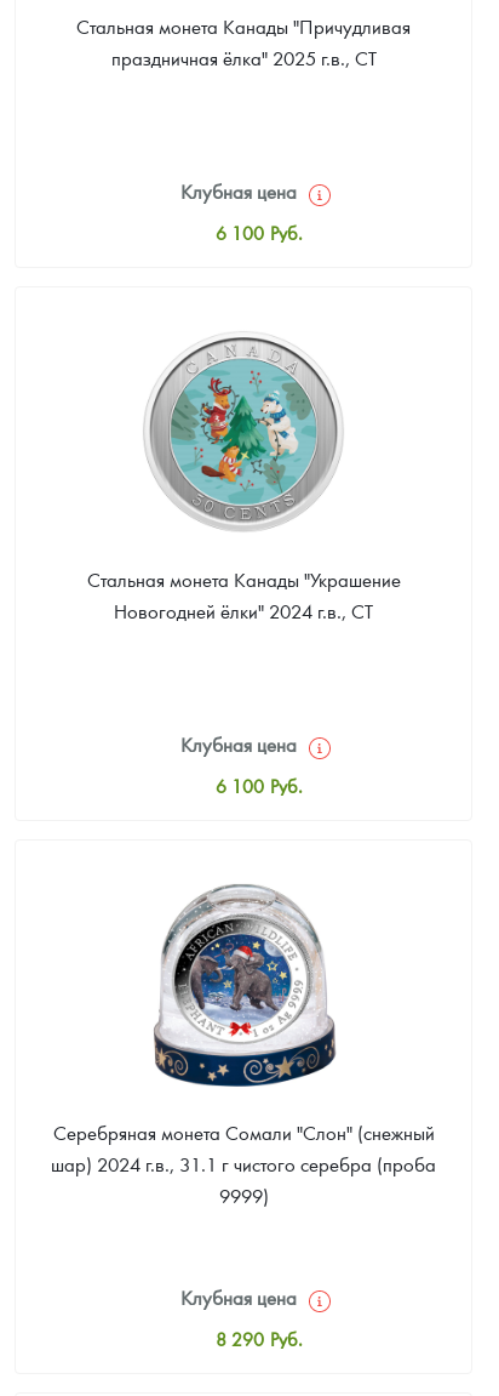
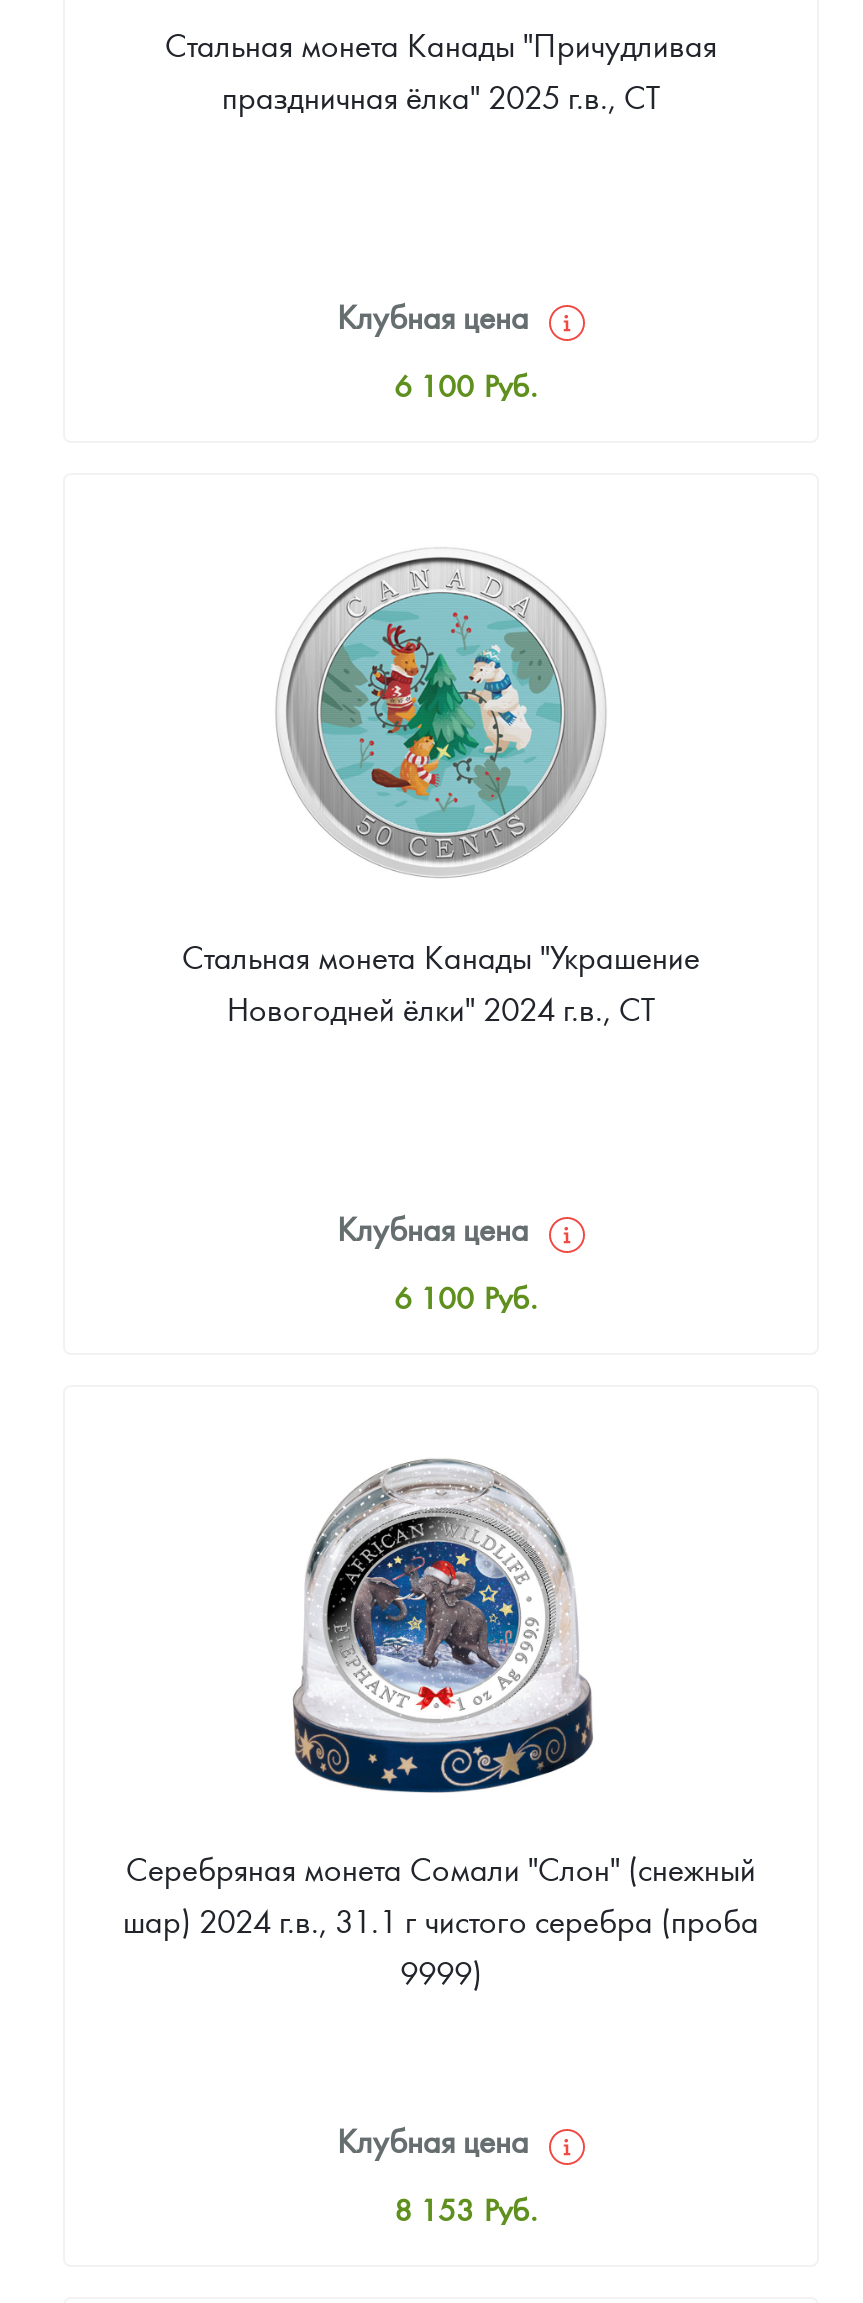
- 8 290 Руб.
+ 8 153 Руб.
